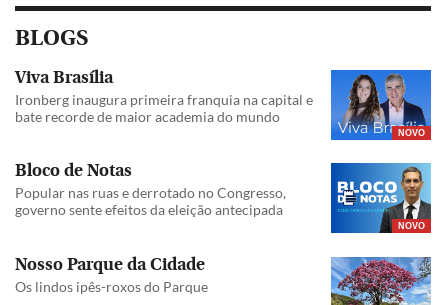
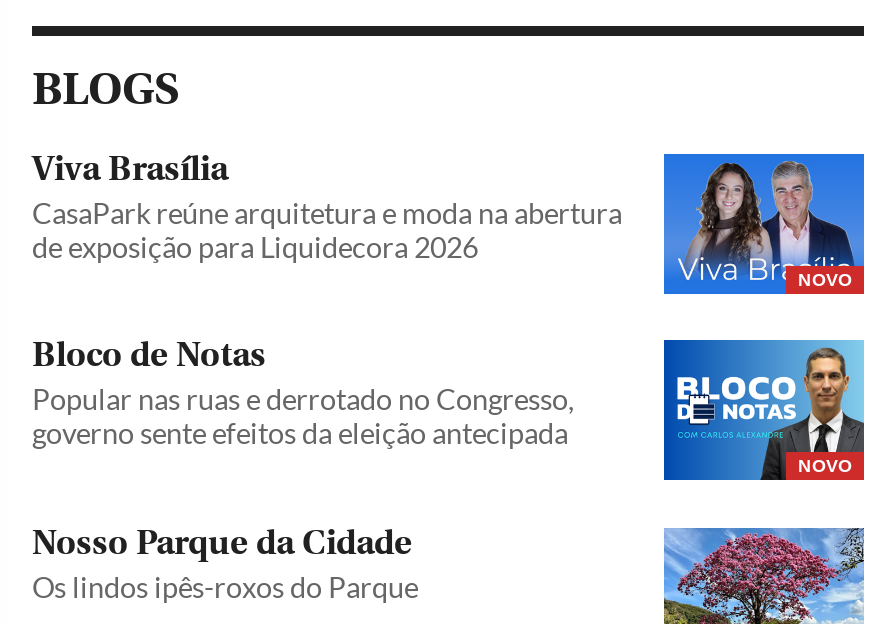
- Ironberg inaugura primeira franquia na capital e
- bate recorde de maior academia do mundo
+ CasaPark reúne arquitetura e moda na abertura
+ de exposição para Liquidecora 2026
